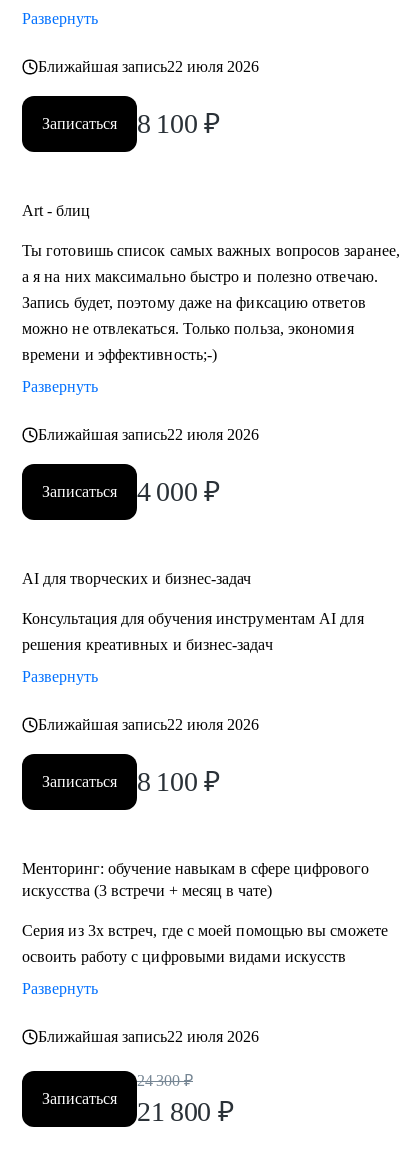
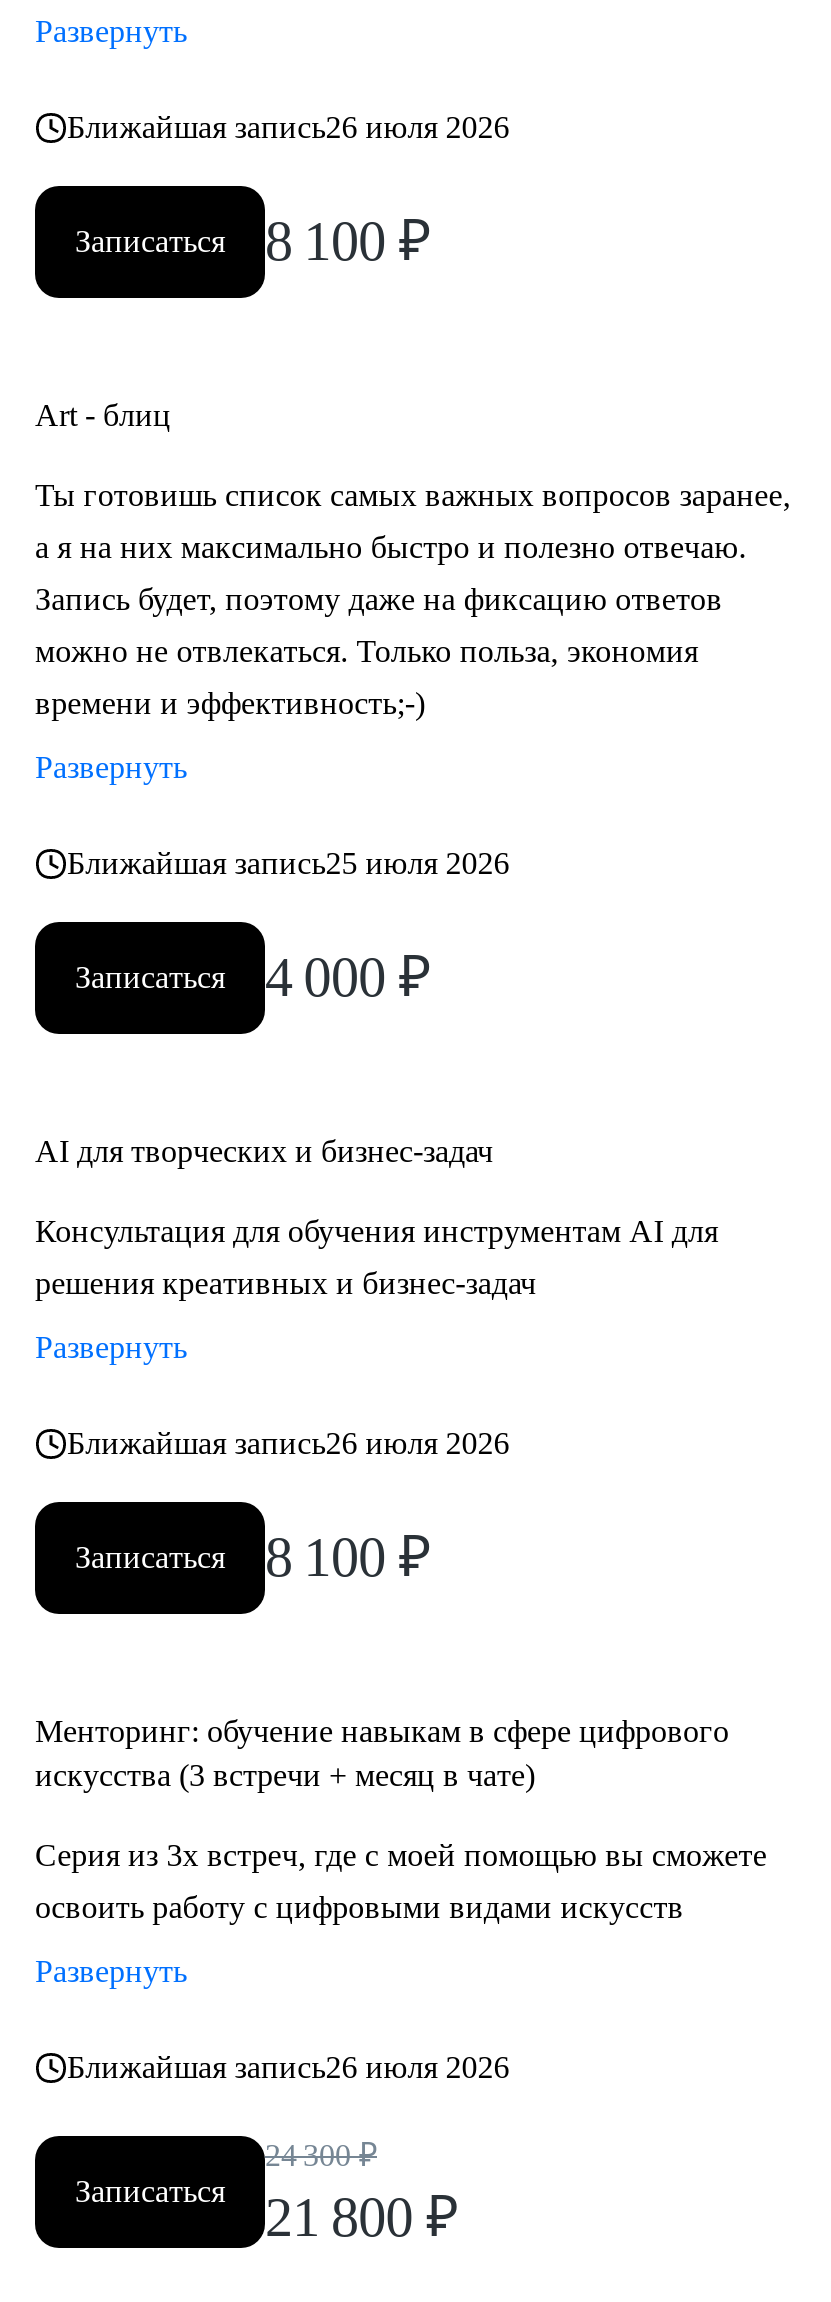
- Ближайшая запись22 июля 2026
+ Ближайшая запись26 июля 2026

- Ближайшая запись22 июля 2026
+ Ближайшая запись25 июля 2026

- Ближайшая запись22 июля 2026
+ Ближайшая запись26 июля 2026

- Ближайшая запись22 июля 2026
+ Ближайшая запись26 июля 2026
